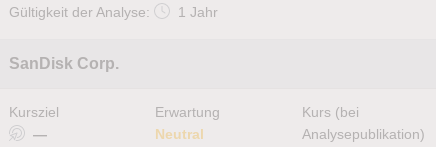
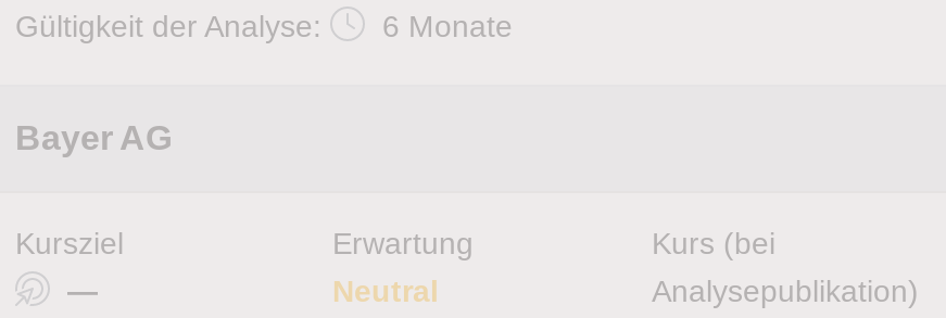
- Gültigkeit der Analyse: 1 Jahr
+ Gültigkeit der Analyse: 6 Monate

- SanDisk Corp.
+ Bayer AG
